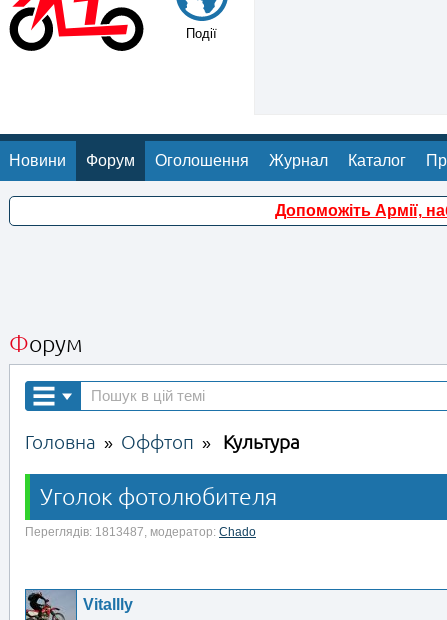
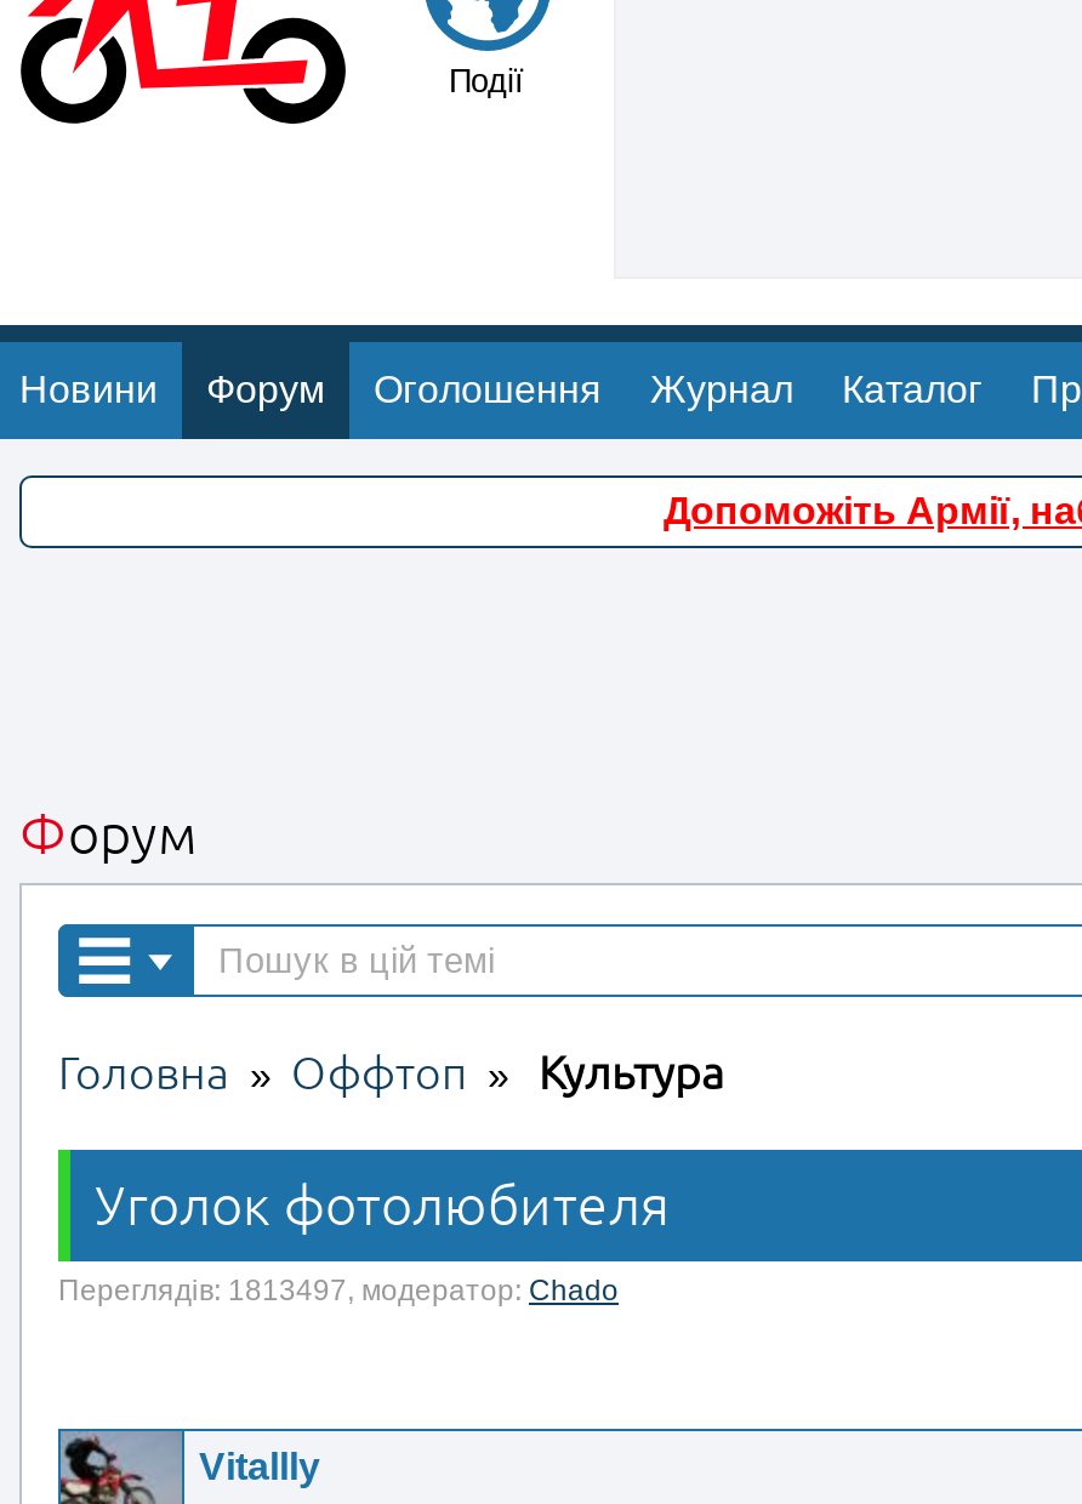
- Переглядів: 1813487, модератор: Chado
+ Переглядів: 1813497, модератор: Chado
